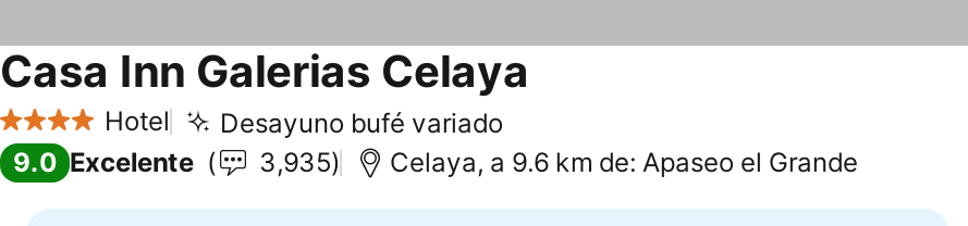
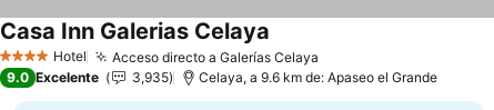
- Desayuno bufé variado
+ Acceso directo a Galerías Celaya
